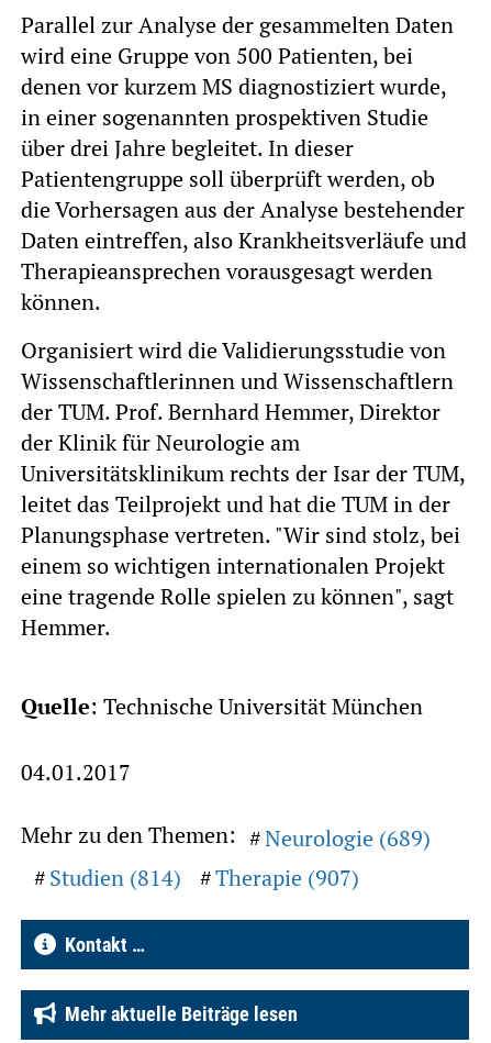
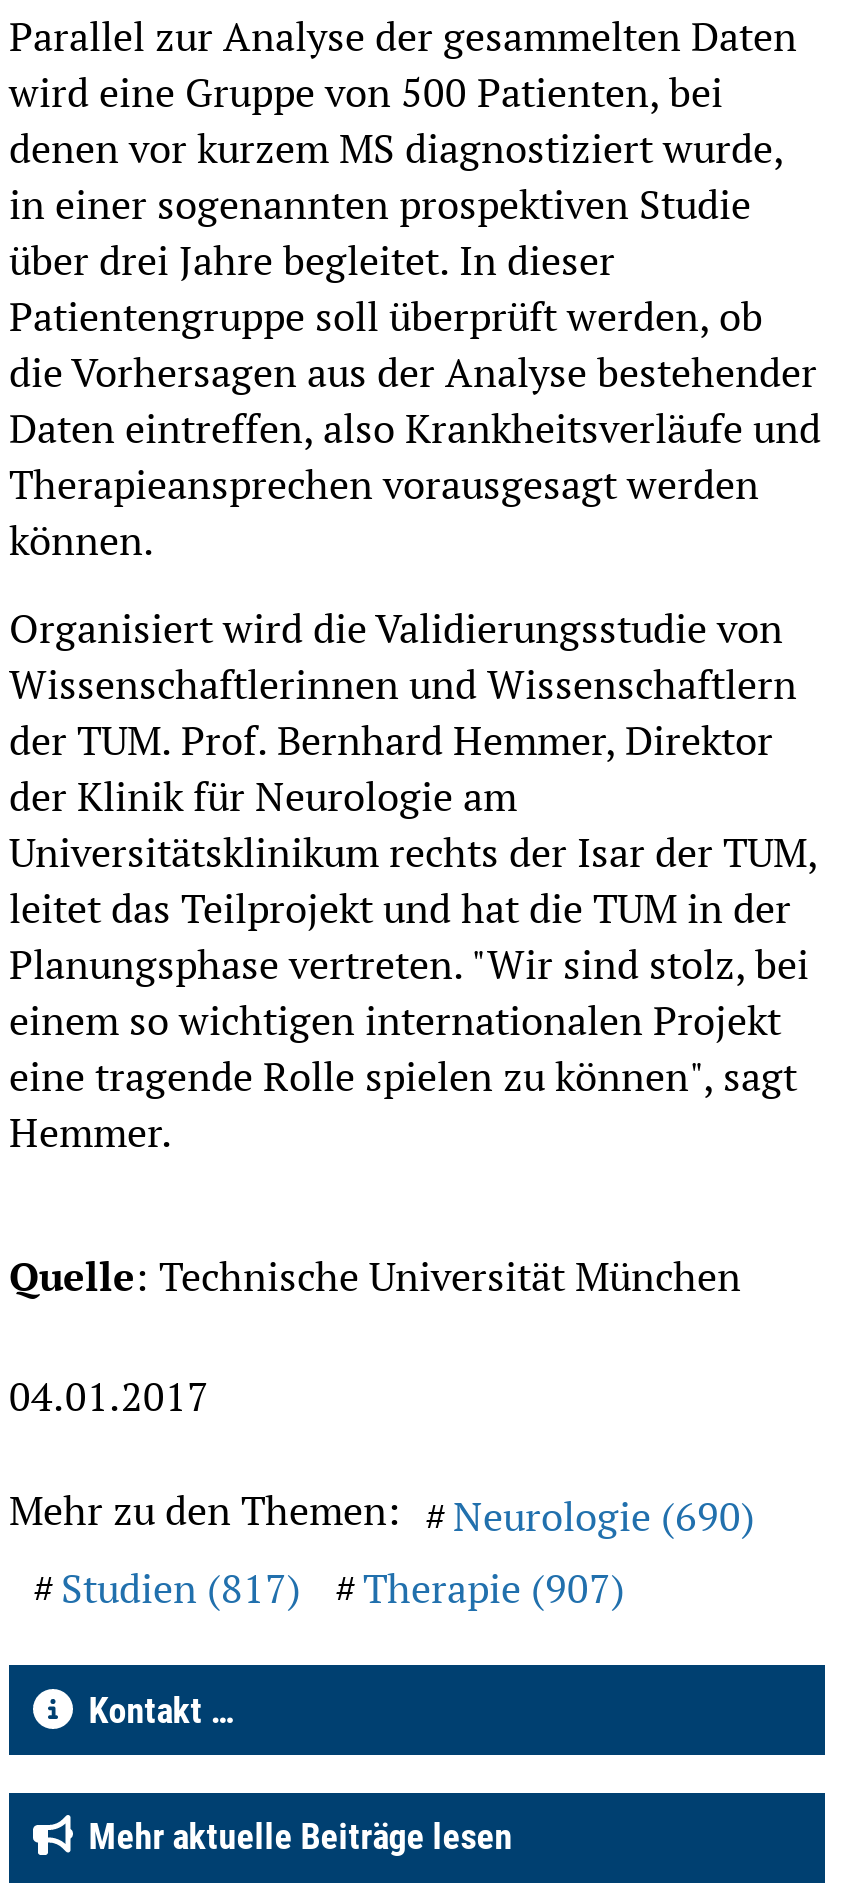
- Mehr zu den Themen: Neurologie (689)
+ Mehr zu den Themen: Neurologie (690)

- Studien (814) Therapie (907)
+ Studien (817) Therapie (907)
